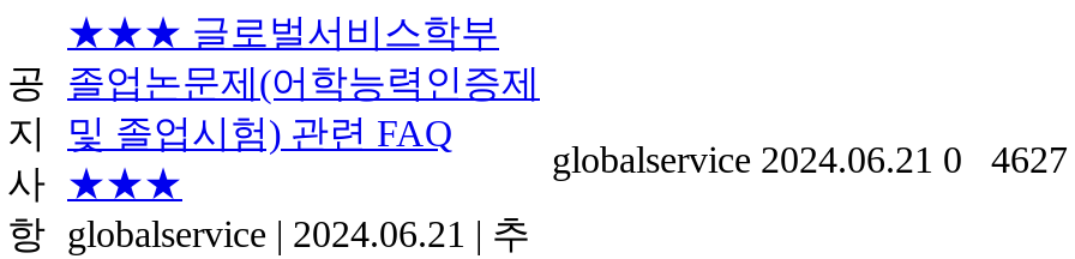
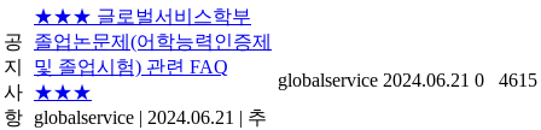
- globalservice 2024.06.21 0 4627
+ globalservice 2024.06.21 0 4615
